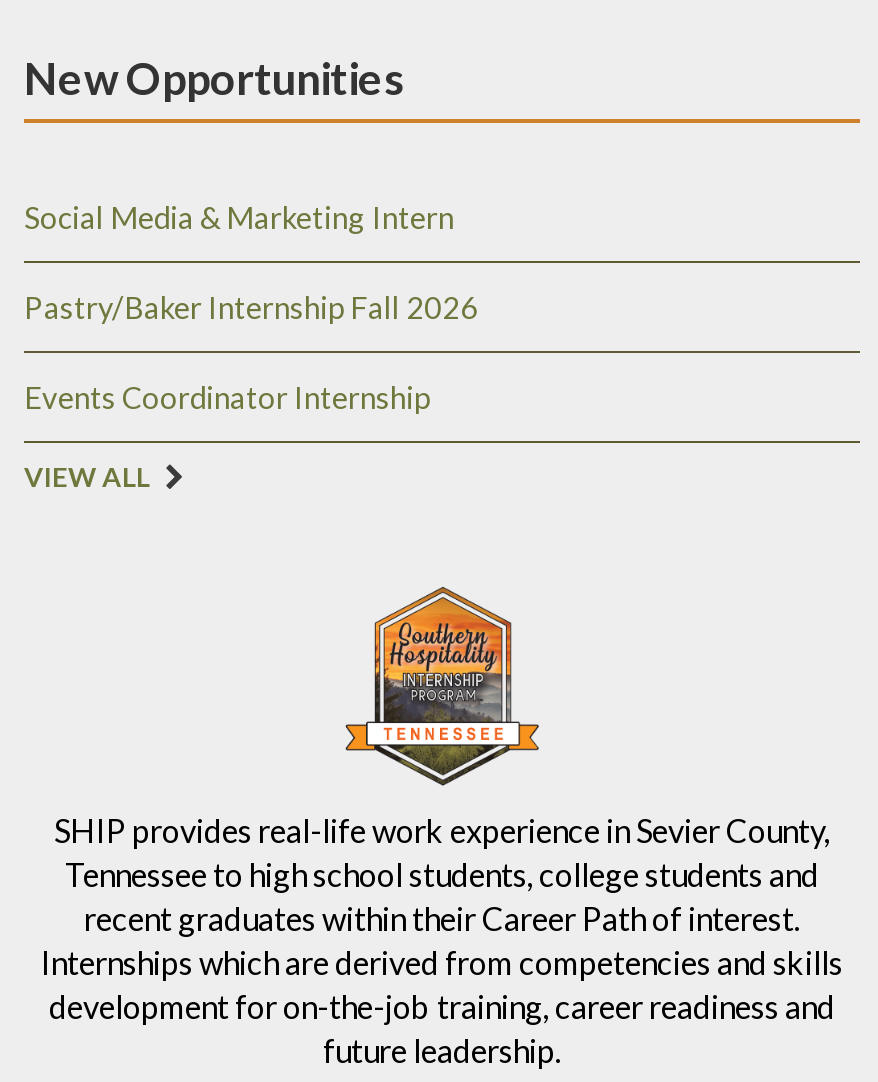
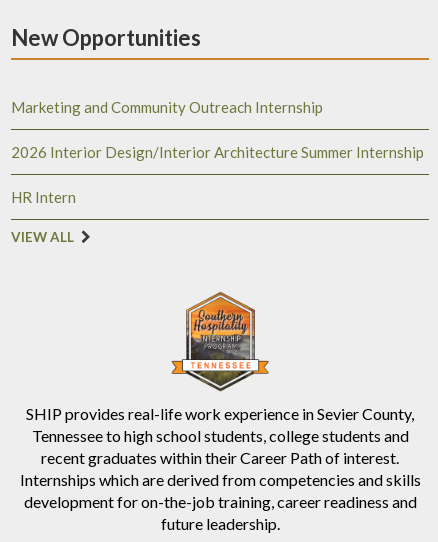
- Social Media & Marketing Intern
+ Marketing and Community Outreach Internship

- Pastry/Baker Internship Fall 2026
+ 2026 Interior Design/Interior Architecture Summer Internship

- Events Coordinator Internship
+ HR Intern
